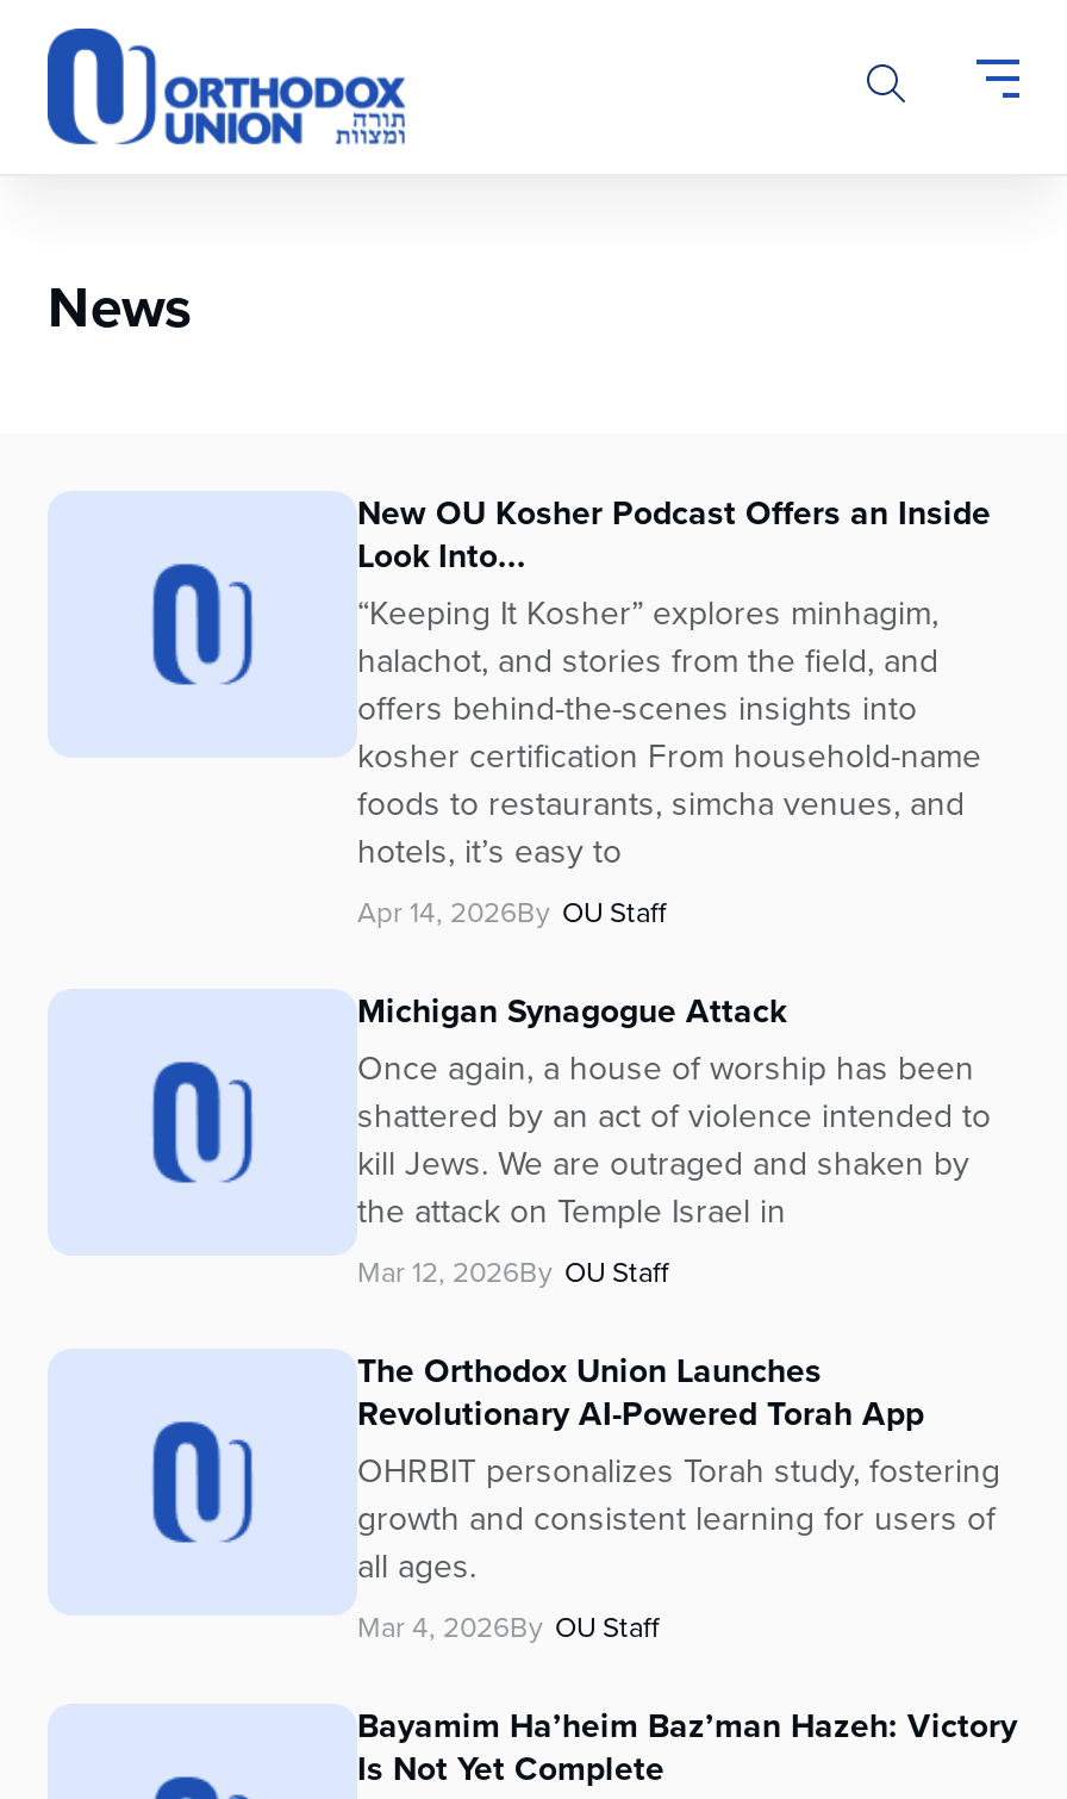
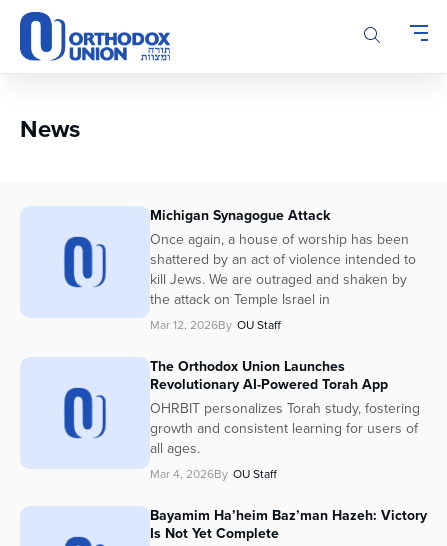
- New OU Kosher Podcast Offers an Inside
- Look Into...
- “Keeping It Kosher” explores minhagim,
- halachot, and stories from the field, and
- offers behind-the-scenes insights into
- kosher certification From household-name
- foods to restaurants, simcha venues, and
- hotels, it’s easy to
- Apr 14, 2026By OU Staff
